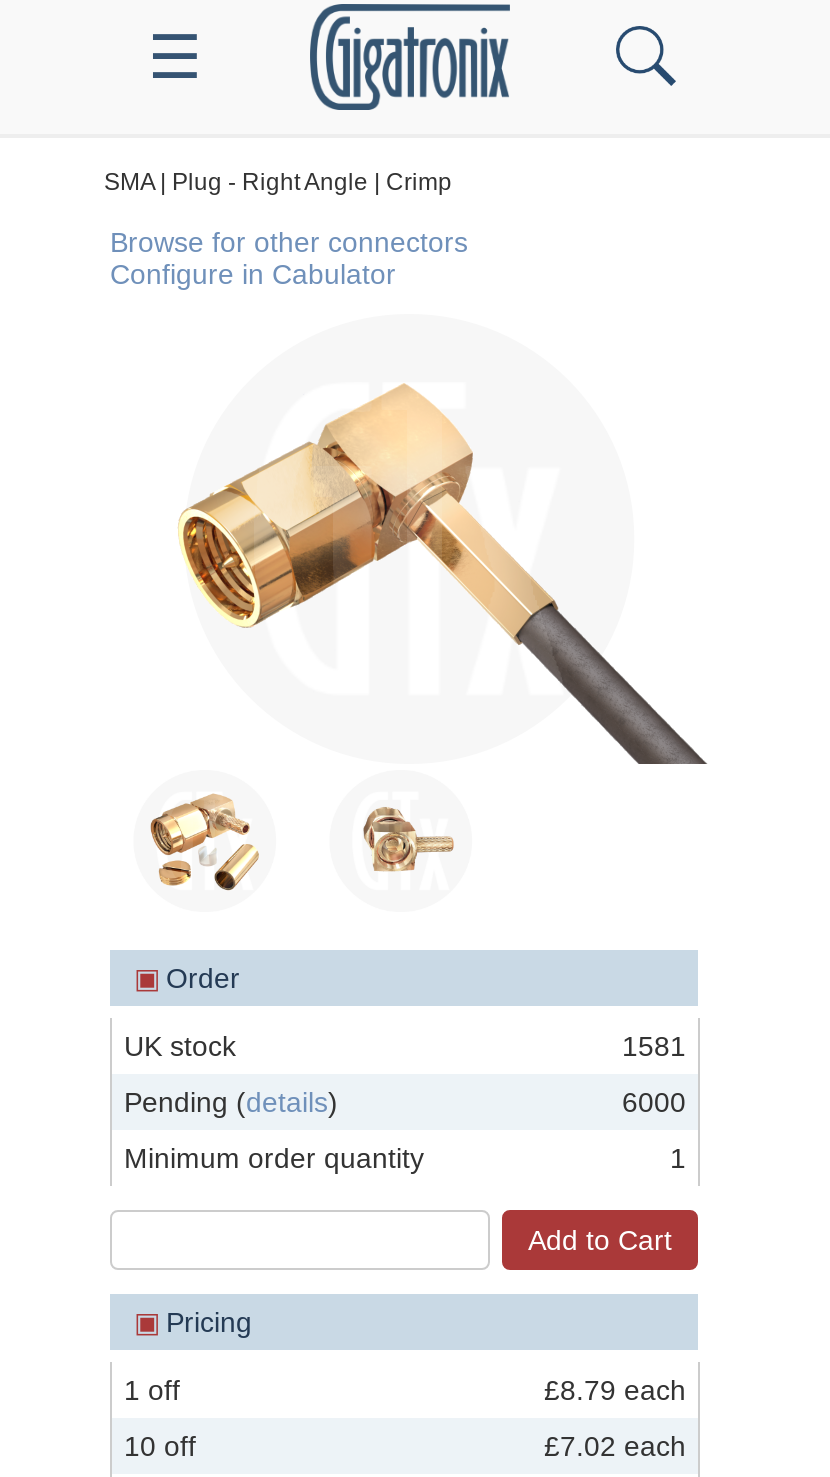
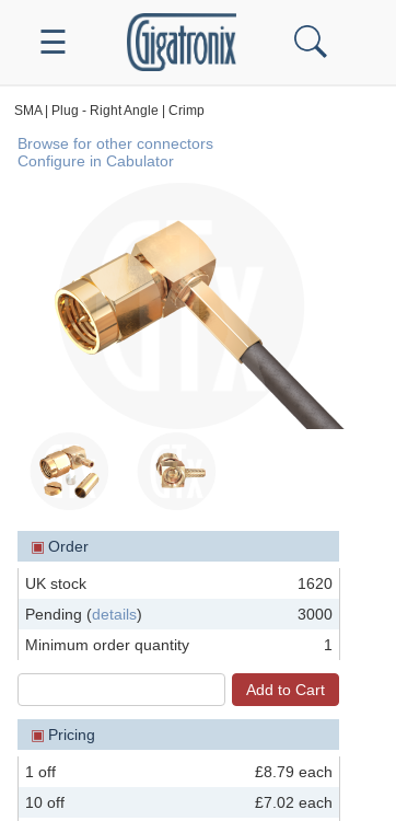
- 1581
+ 1620

- 6000
+ 3000
